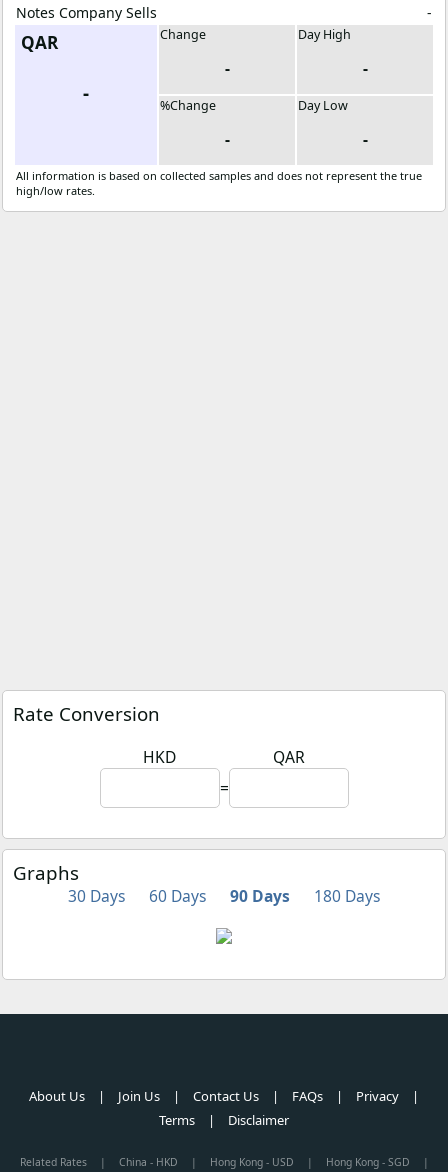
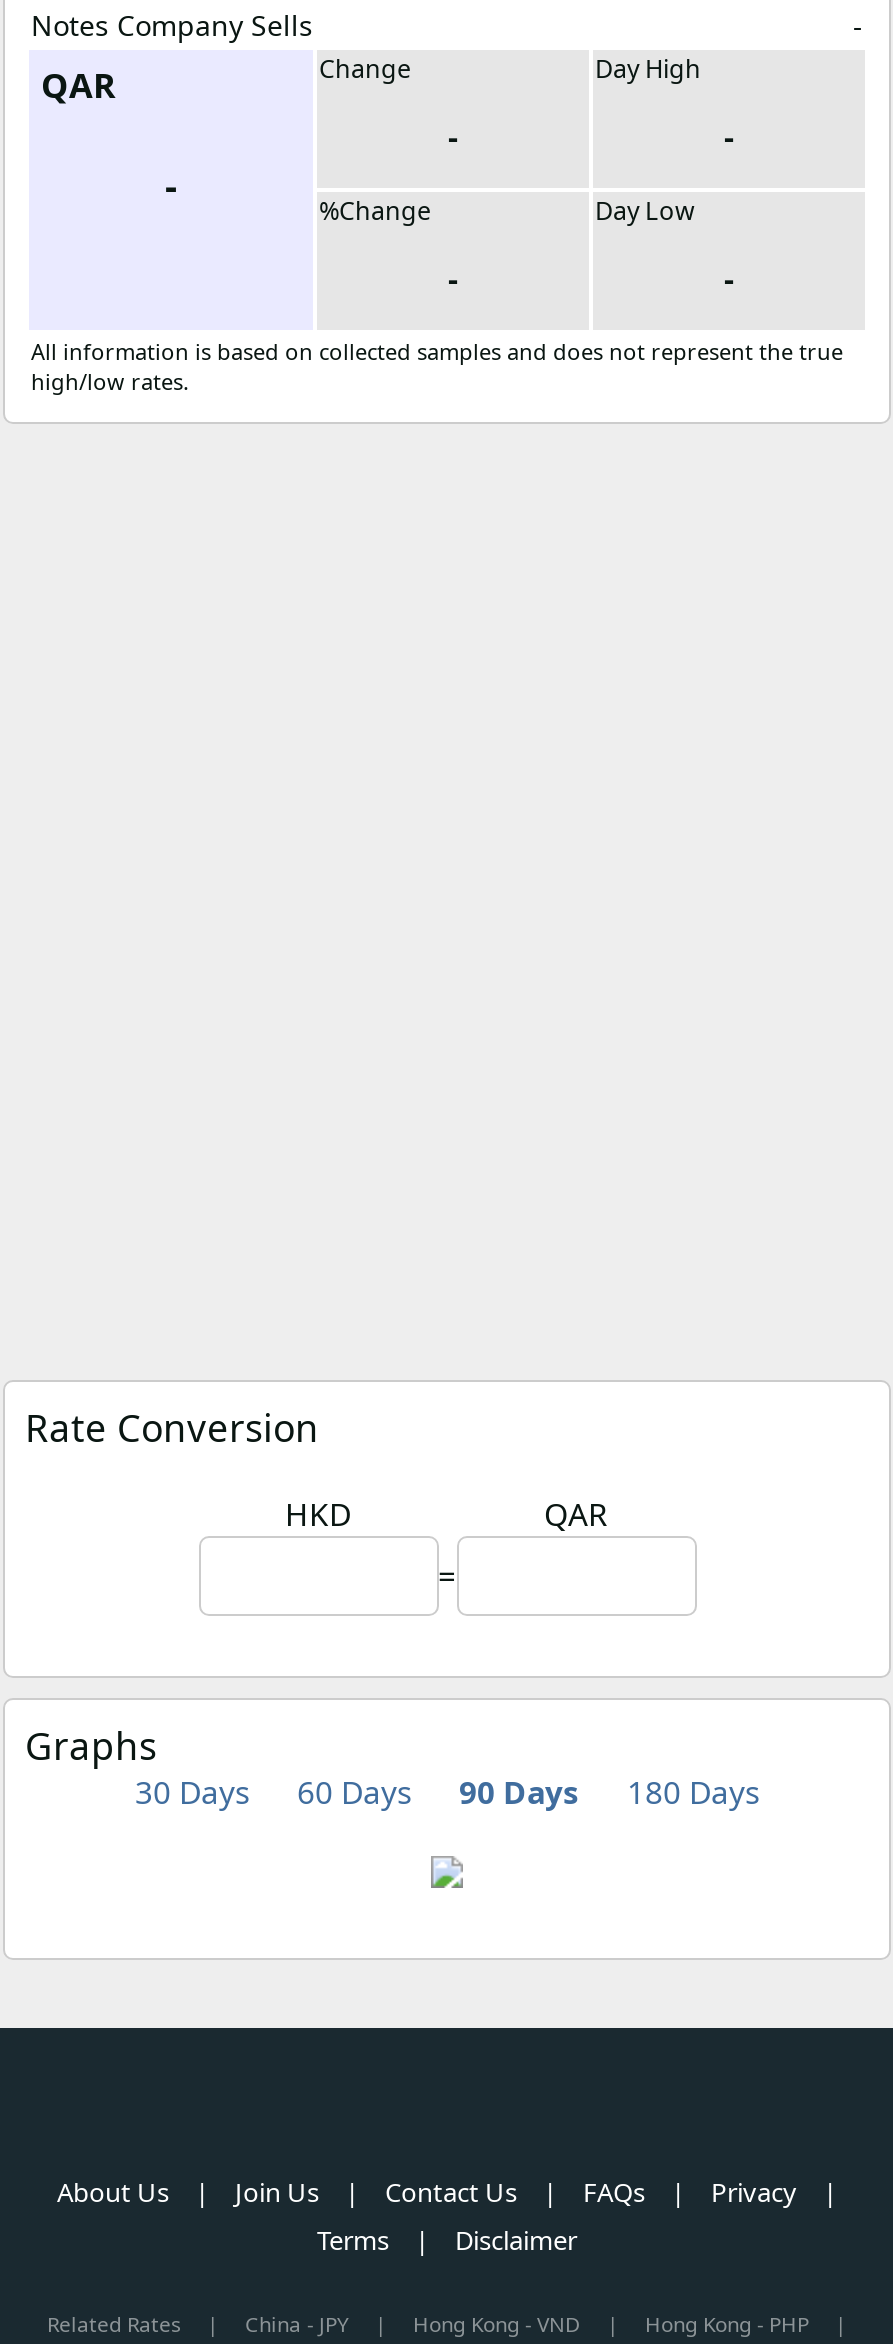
- China - HKD
+ China - JPY

- Hong Kong - USD
+ Hong Kong - VND

- Hong Kong - SGD
+ Hong Kong - PHP
